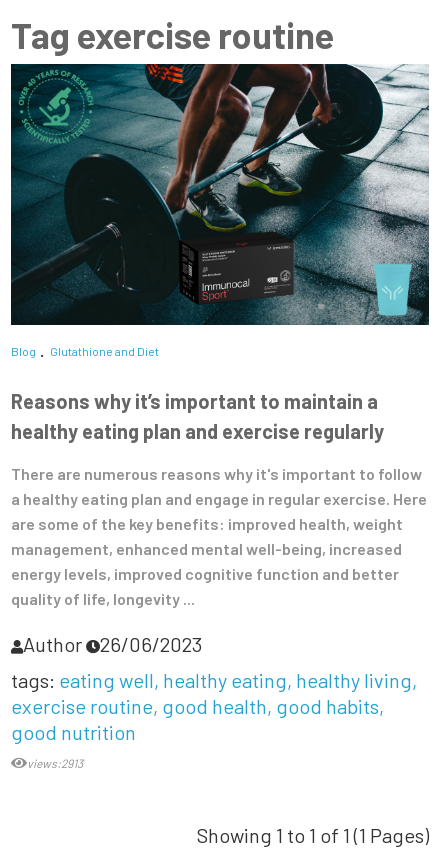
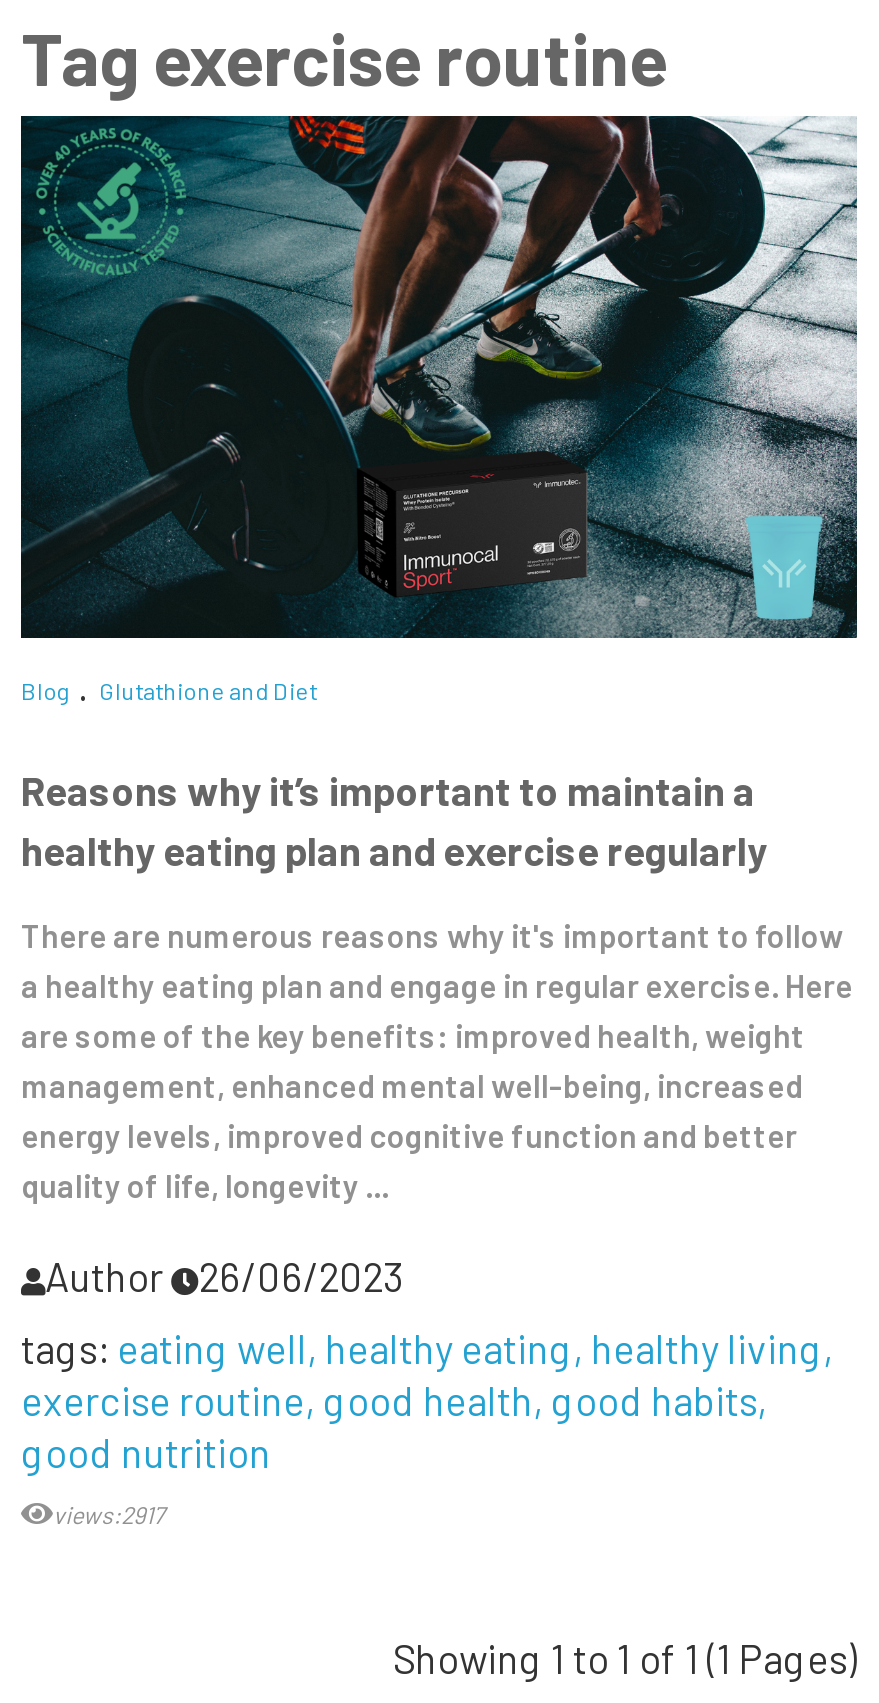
- views:2913
+ views:2917
